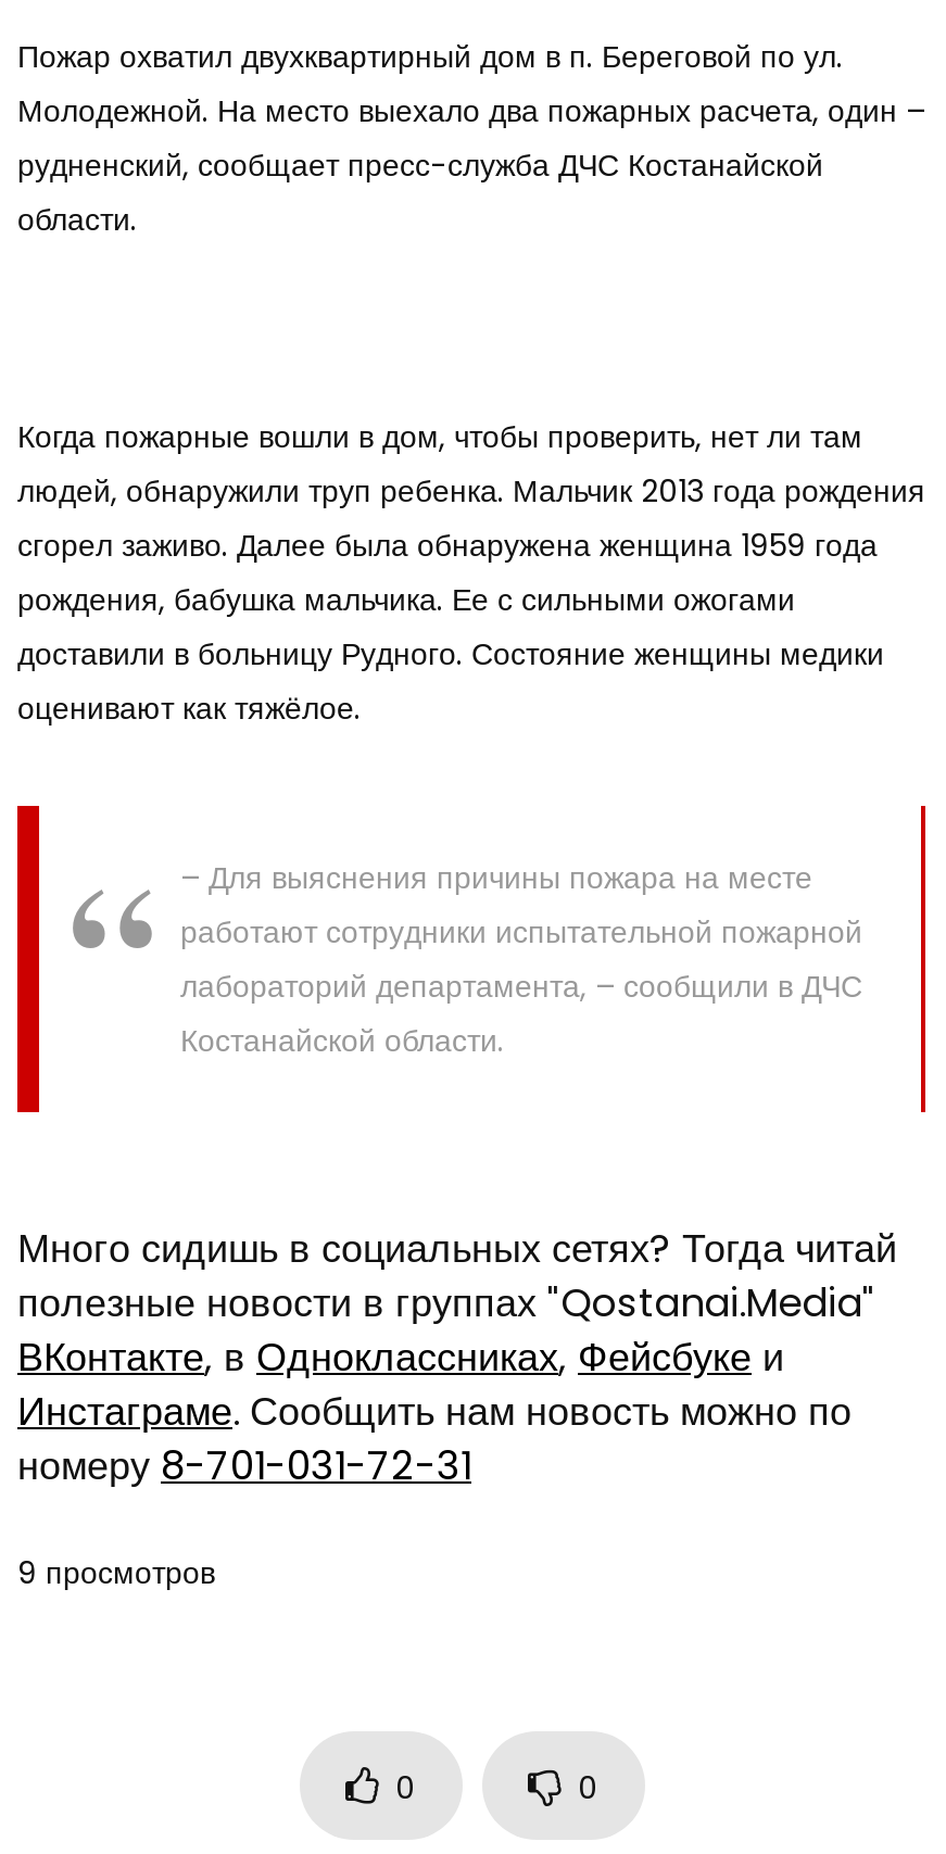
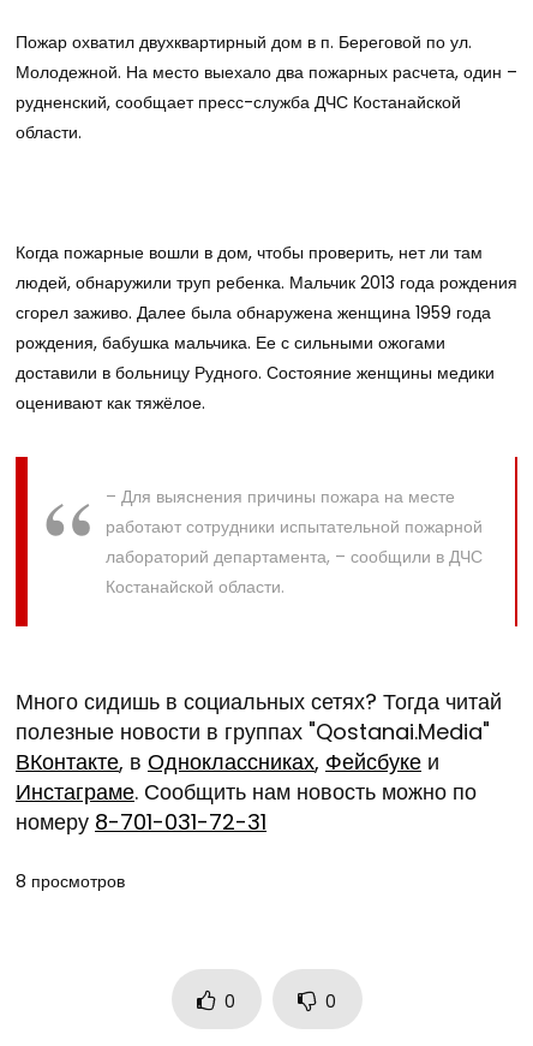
- 9 просмотров
+ 8 просмотров
